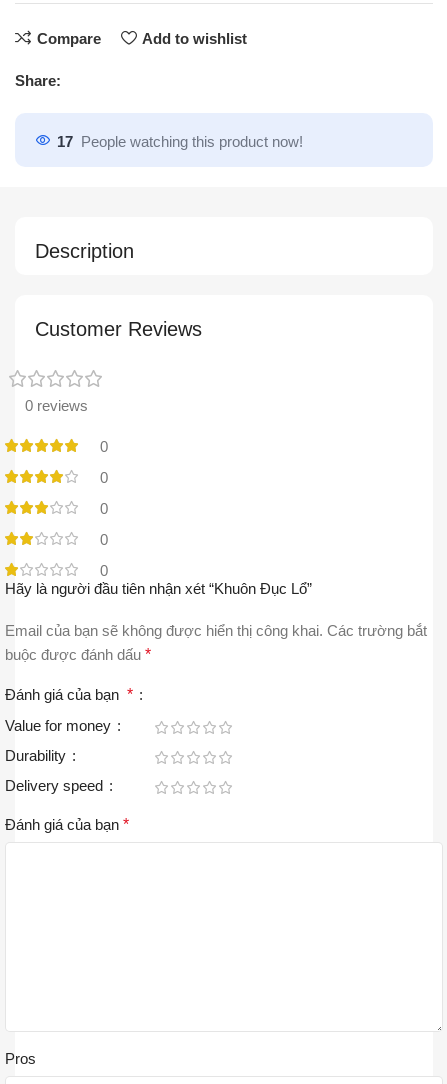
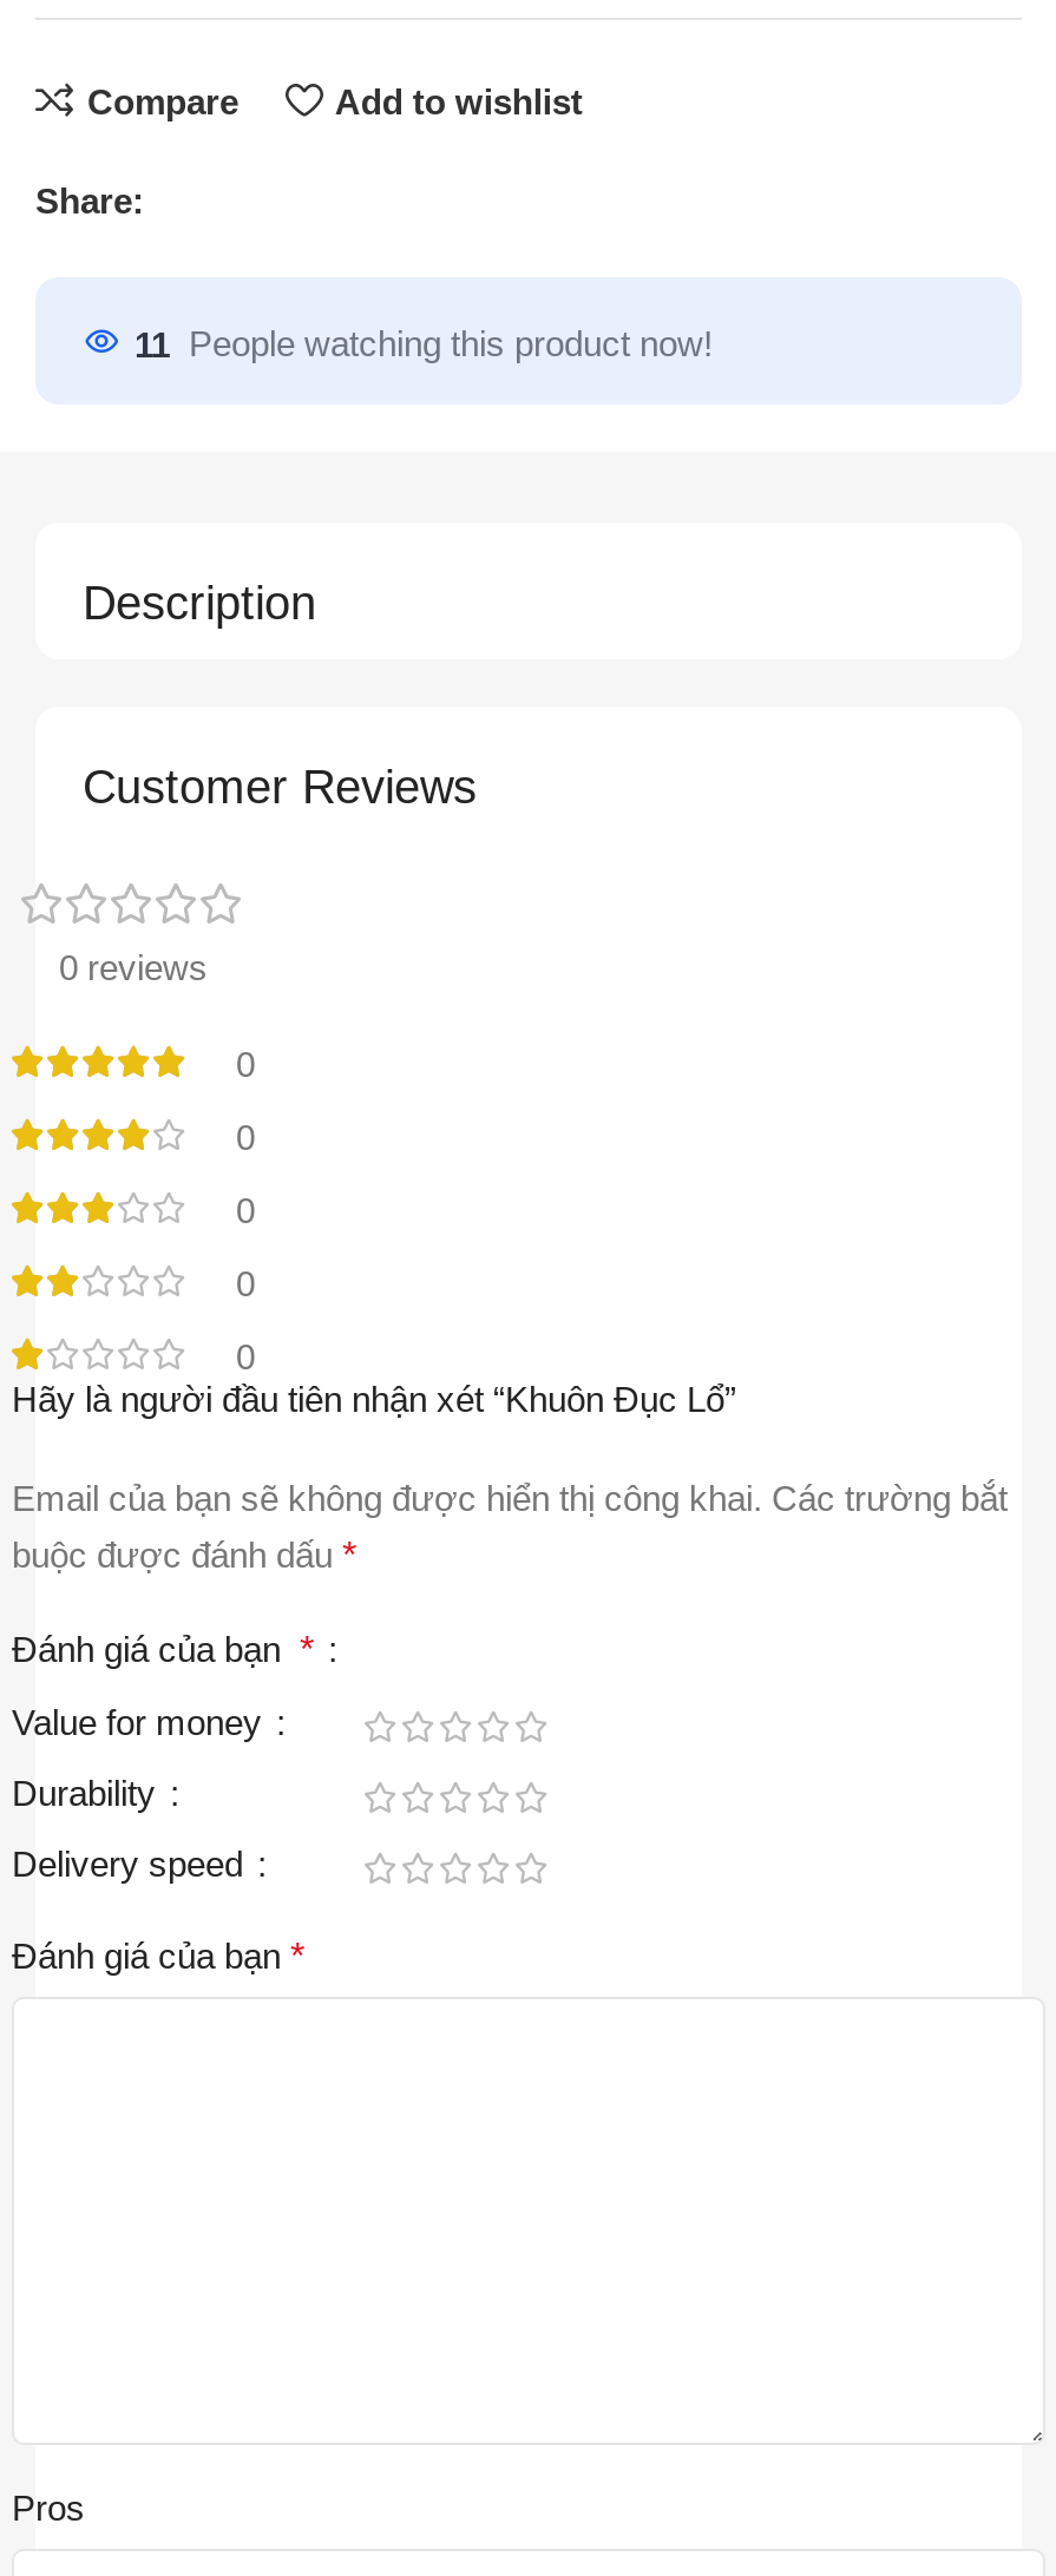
- 17 People watching this product now!
+ 11 People watching this product now!
